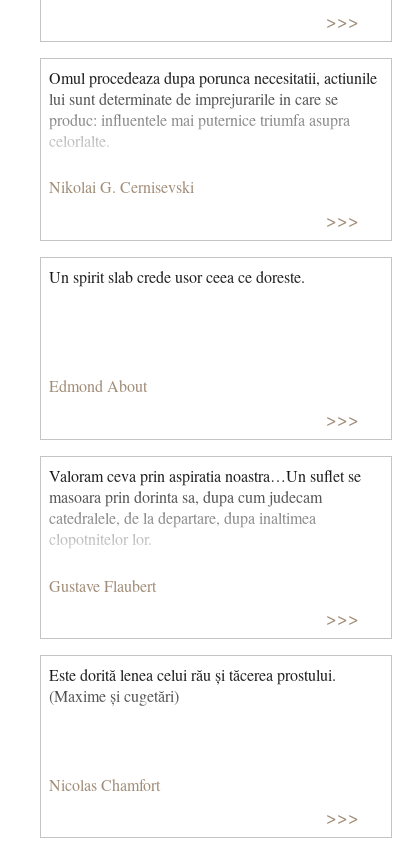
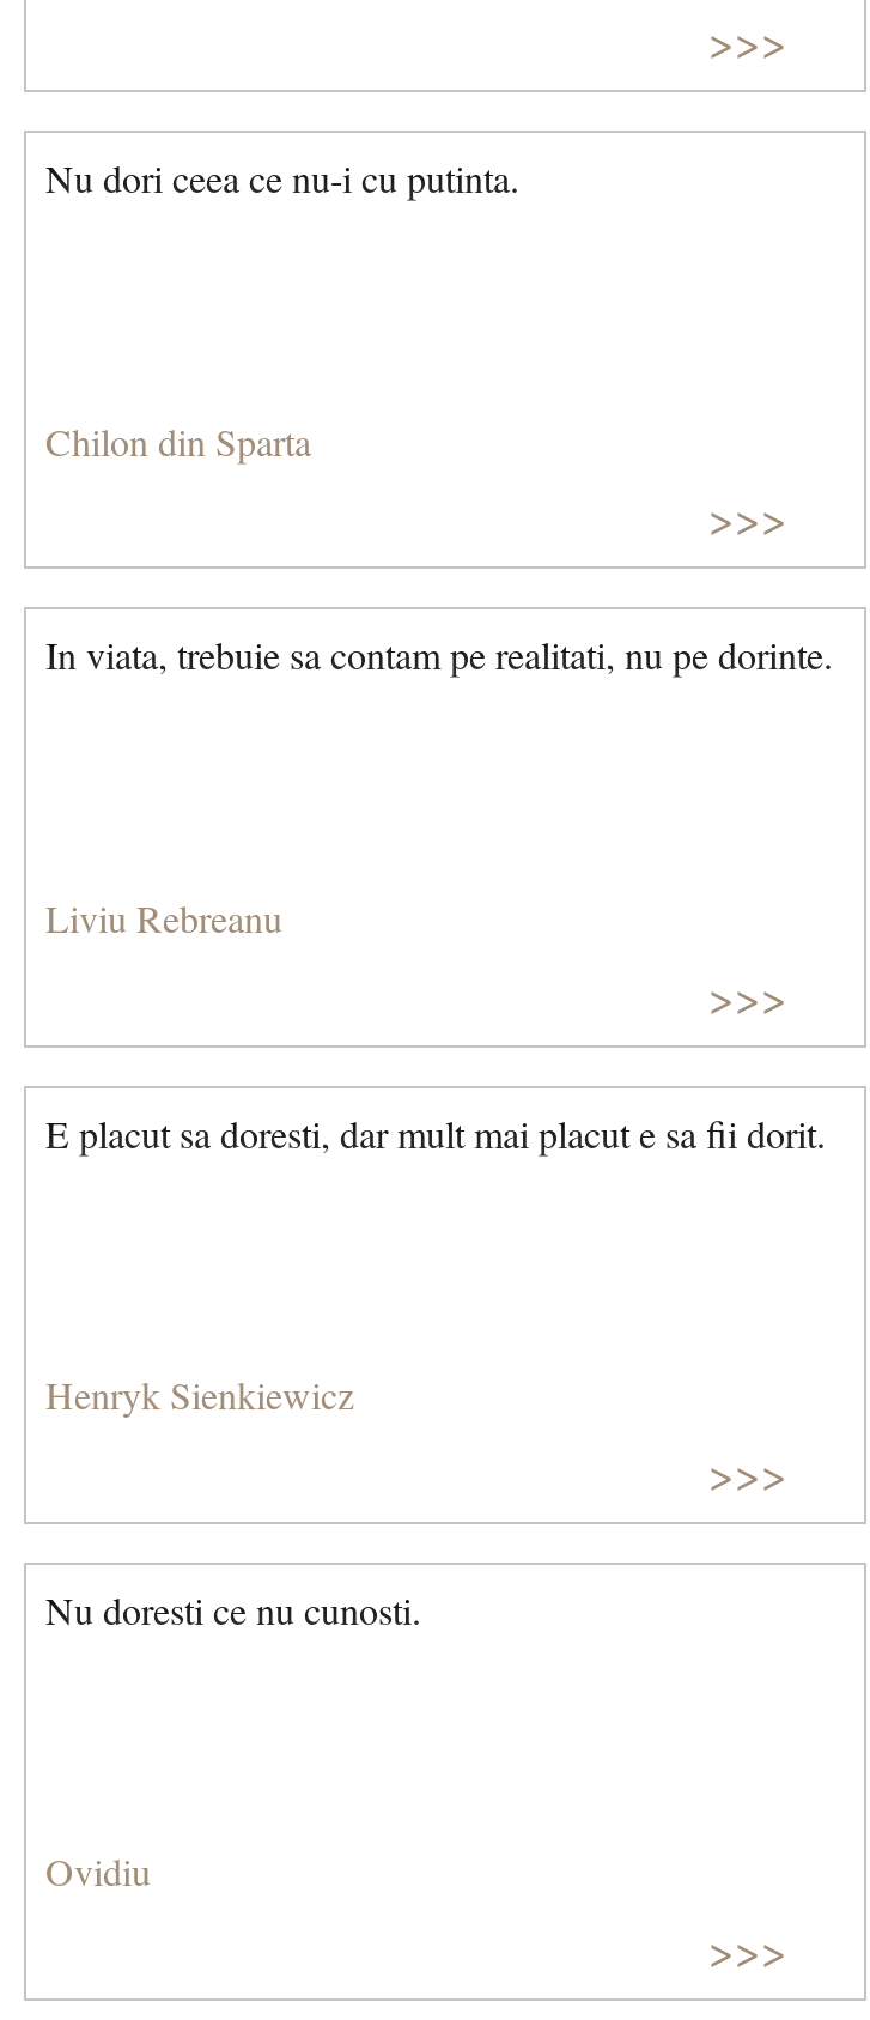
- Omul procedeaza dupa porunca necesitatii, actiunile
- lui sunt determinate de imprejurarile in care se
- produc: influentele mai puternice triumfa asupra
- celorlalte.
+ Nu dori ceea ce nu-i cu putinta.

- Nikolai G. Cernisevski
+ Chilon din Sparta

- Un spirit slab crede usor ceea ce doreste.
+ In viata, trebuie sa contam pe realitati, nu pe dorinte.

- Edmond About
+ Liviu Rebreanu

- Valoram ceva prin aspiratia noastra…Un suflet se
- masoara prin dorinta sa, dupa cum judecam
- catedralele, de la departare, dupa inaltimea
- clopotnitelor lor.
+ E placut sa doresti, dar mult mai placut e sa fii dorit.

- Gustave Flaubert
+ Henryk Sienkiewicz

- Este dorită lenea celui rău și tăcerea prostului.
- (Maxime și cugetări)
+ Nu doresti ce nu cunosti.

- Nicolas Chamfort
+ Ovidiu
